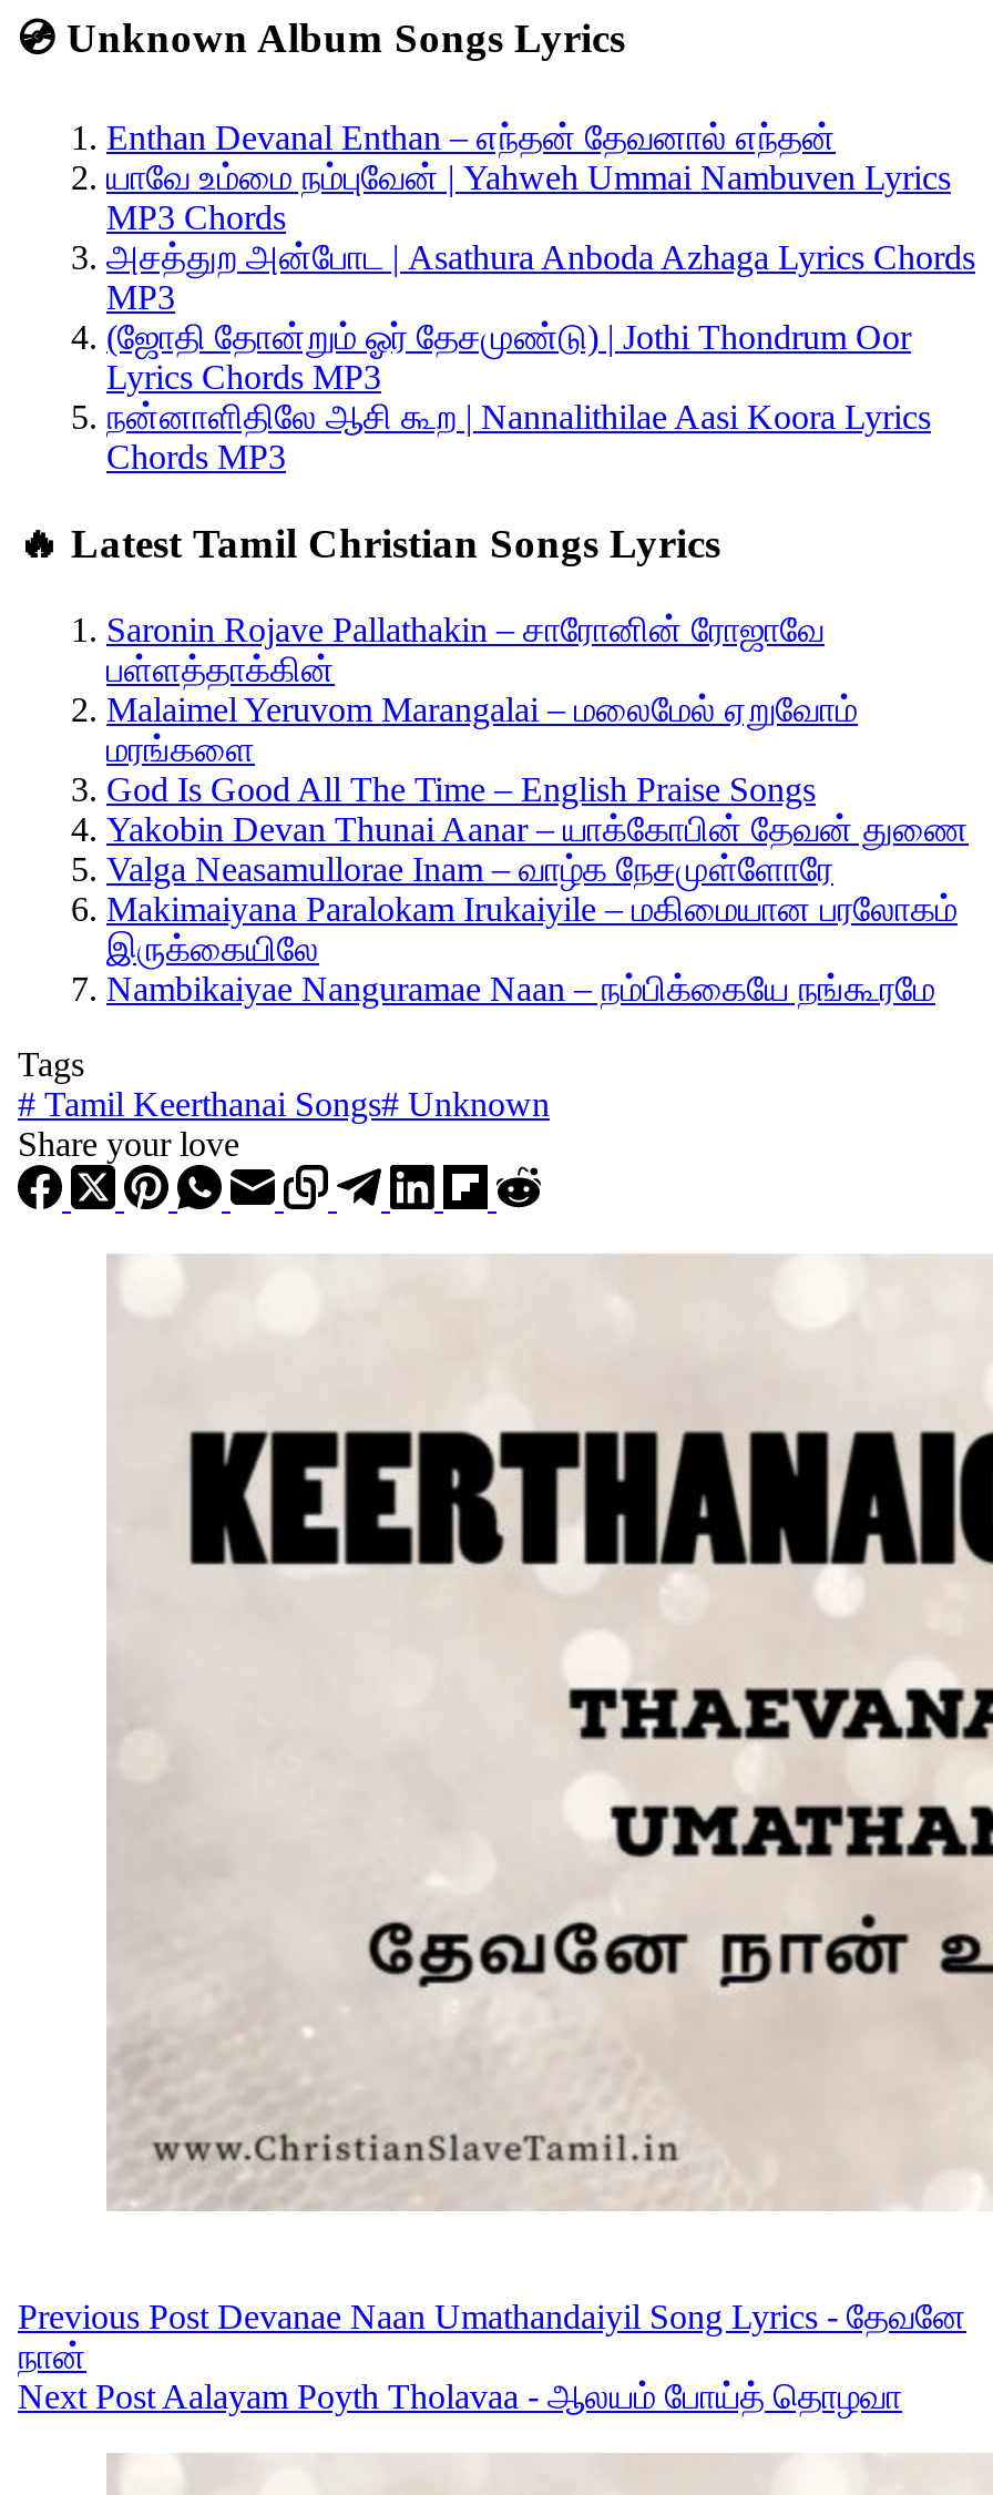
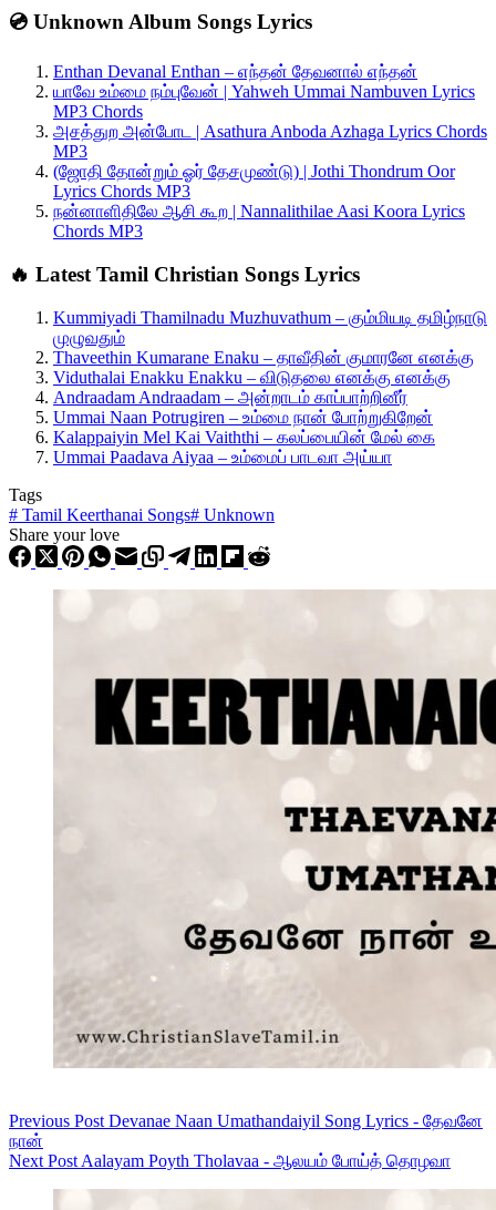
- Saronin Rojave Pallathakin – சாரோனின் ரோஜாவே
- பள்ளத்தாக்கின்
- Malaimel Yeruvom Marangalai – மலைமேல் ஏறுவோம்
- மரங்களை
- God Is Good All The Time – English Praise Songs
- Yakobin Devan Thunai Aanar – யாக்கோபின் தேவன் துணை
- Valga Neasamullorae Inam – வாழ்க நேசமுள்ளோரே
- Makimaiyana Paralokam Irukaiyile – மகிமையான பரலோகம்
- இருக்கையிலே
- Nambikaiyae Nanguramae Naan – நம்பிக்கையே நங்கூரமே
+ Kummiyadi Thamilnadu Muzhuvathum – கும்மியடி தமிழ்நாடு
+ முழுவதும்
+ Thaveethin Kumarane Enaku – தாவீதின் குமாரனே எனக்கு
+ Viduthalai Enakku Enakku – விடுதலை எனக்கு எனக்கு
+ Andraadam Andraadam – அன்றாடம் காப்பாற்றினீர்
+ Ummai Naan Potrugiren – உம்மை நான் போற்றுகிறேன்
+ Kalappaiyin Mel Kai Vaiththi – கலப்பையின் மேல் கை
+ Ummai Paadava Aiyaa – உம்மைப் பாடவா அய்யா
